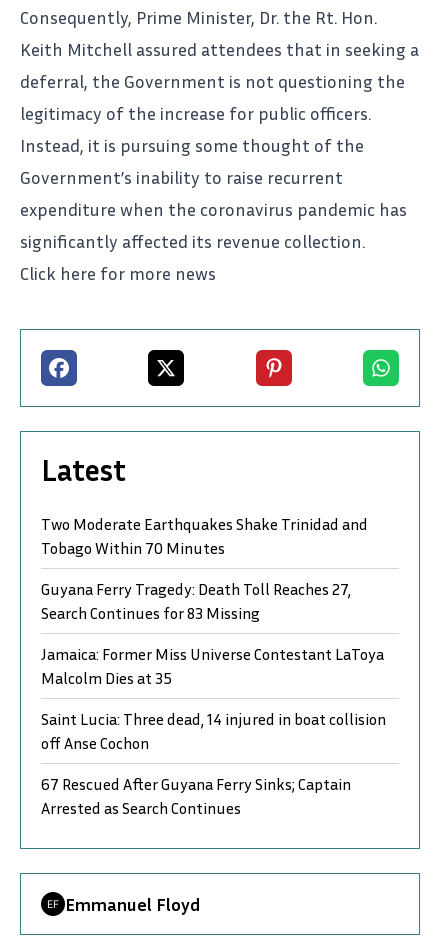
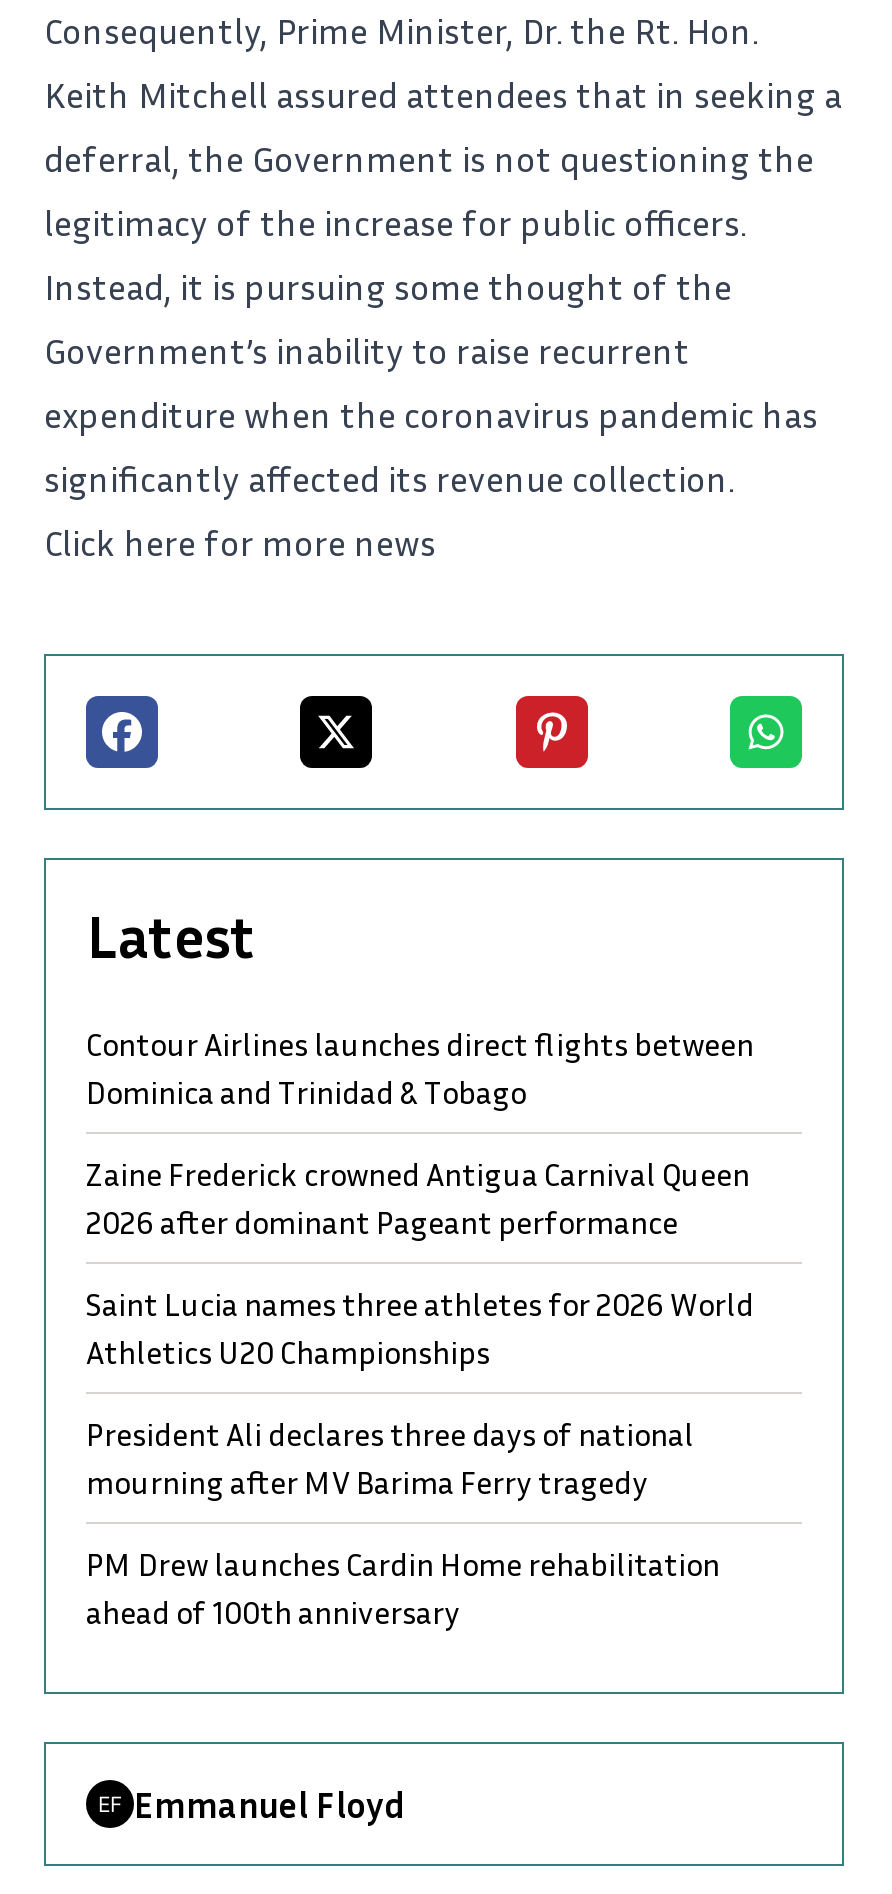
- Two Moderate Earthquakes Shake Trinidad and
- Tobago Within 70 Minutes
+ Contour Airlines launches direct flights between
+ Dominica and Trinidad & Tobago

- Guyana Ferry Tragedy: Death Toll Reaches 27,
- Search Continues for 83 Missing
+ Zaine Frederick crowned Antigua Carnival Queen
+ 2026 after dominant Pageant performance

- Jamaica: Former Miss Universe Contestant LaToya
- Malcolm Dies at 35
+ Saint Lucia names three athletes for 2026 World
+ Athletics U20 Championships

- Saint Lucia: Three dead, 14 injured in boat collision
- off Anse Cochon
+ President Ali declares three days of national
+ mourning after MV Barima Ferry tragedy

- 67 Rescued After Guyana Ferry Sinks; Captain
- Arrested as Search Continues
+ PM Drew launches Cardin Home rehabilitation
+ ahead of 100th anniversary
